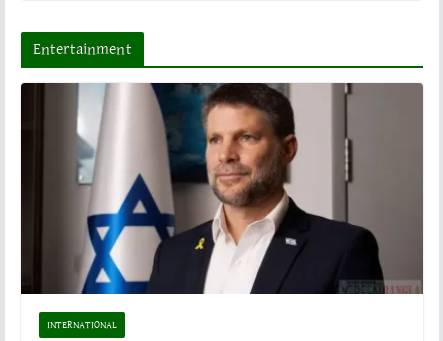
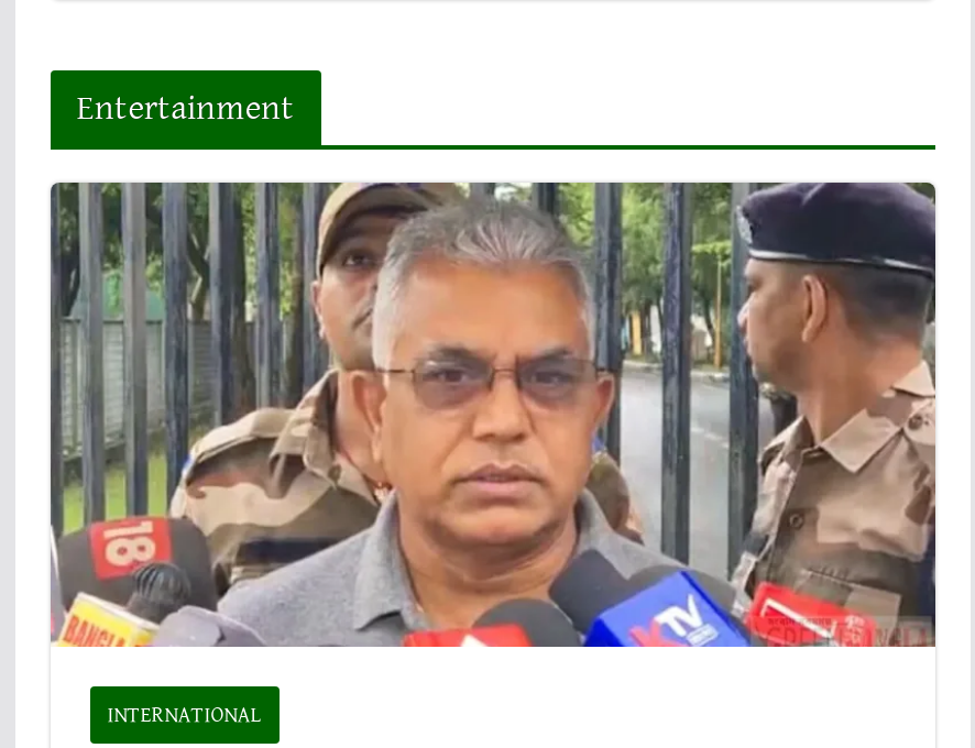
- [image]
+ [image]
